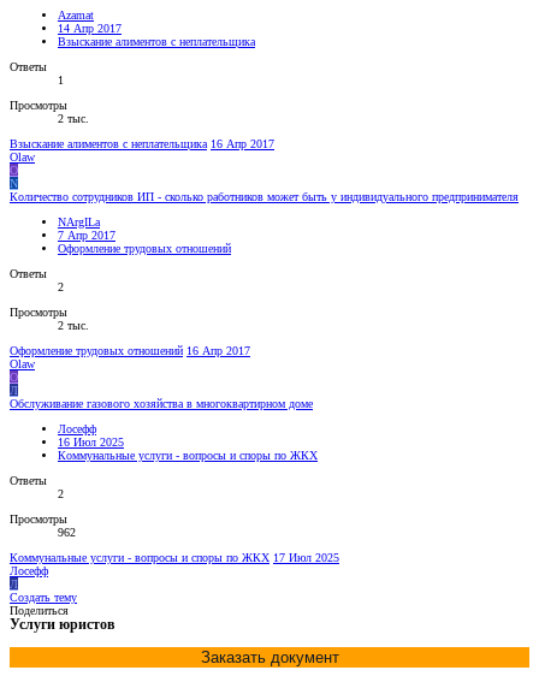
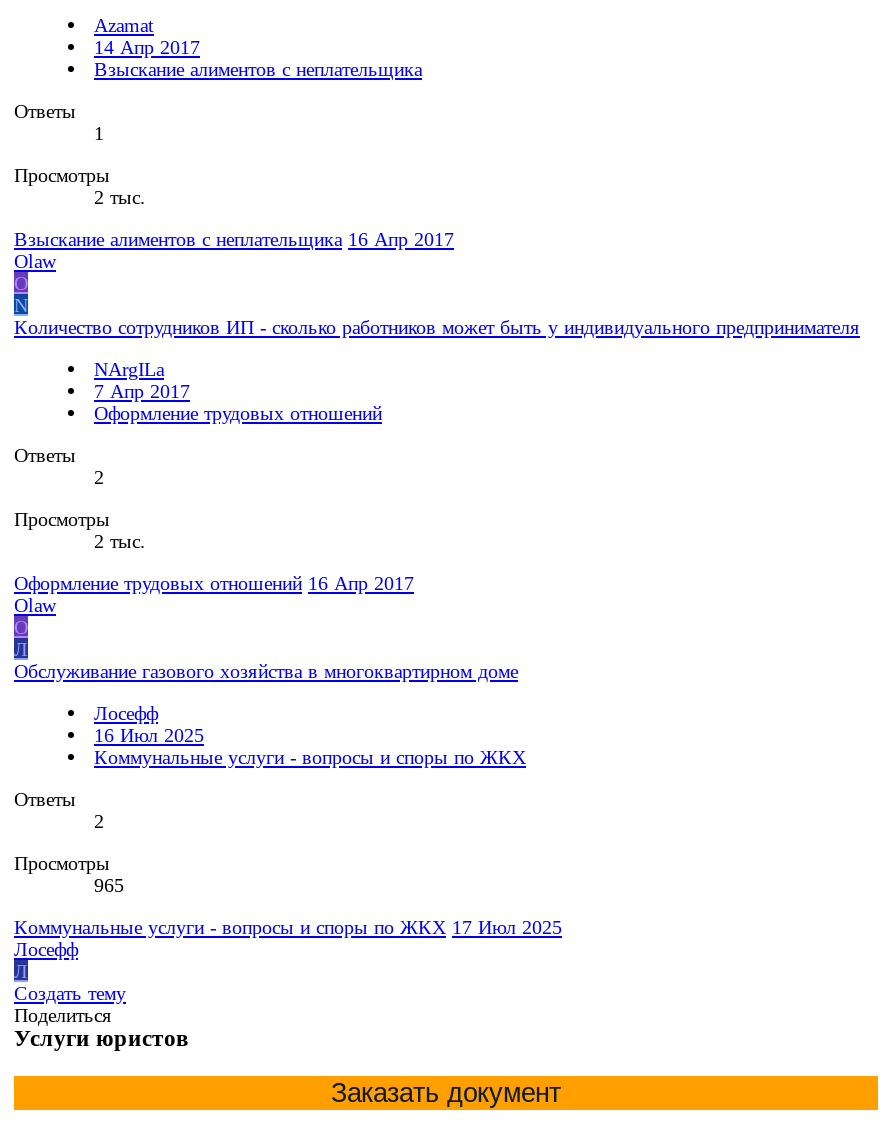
- 962
+ 965
